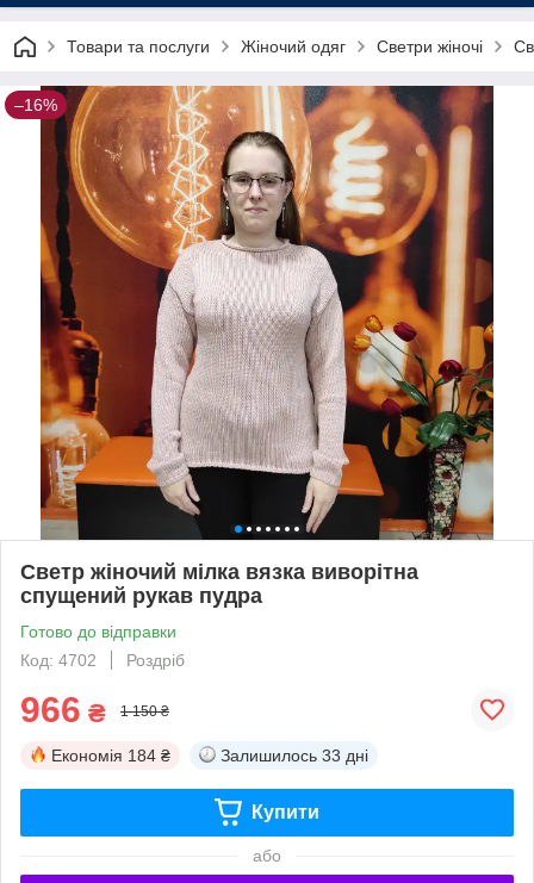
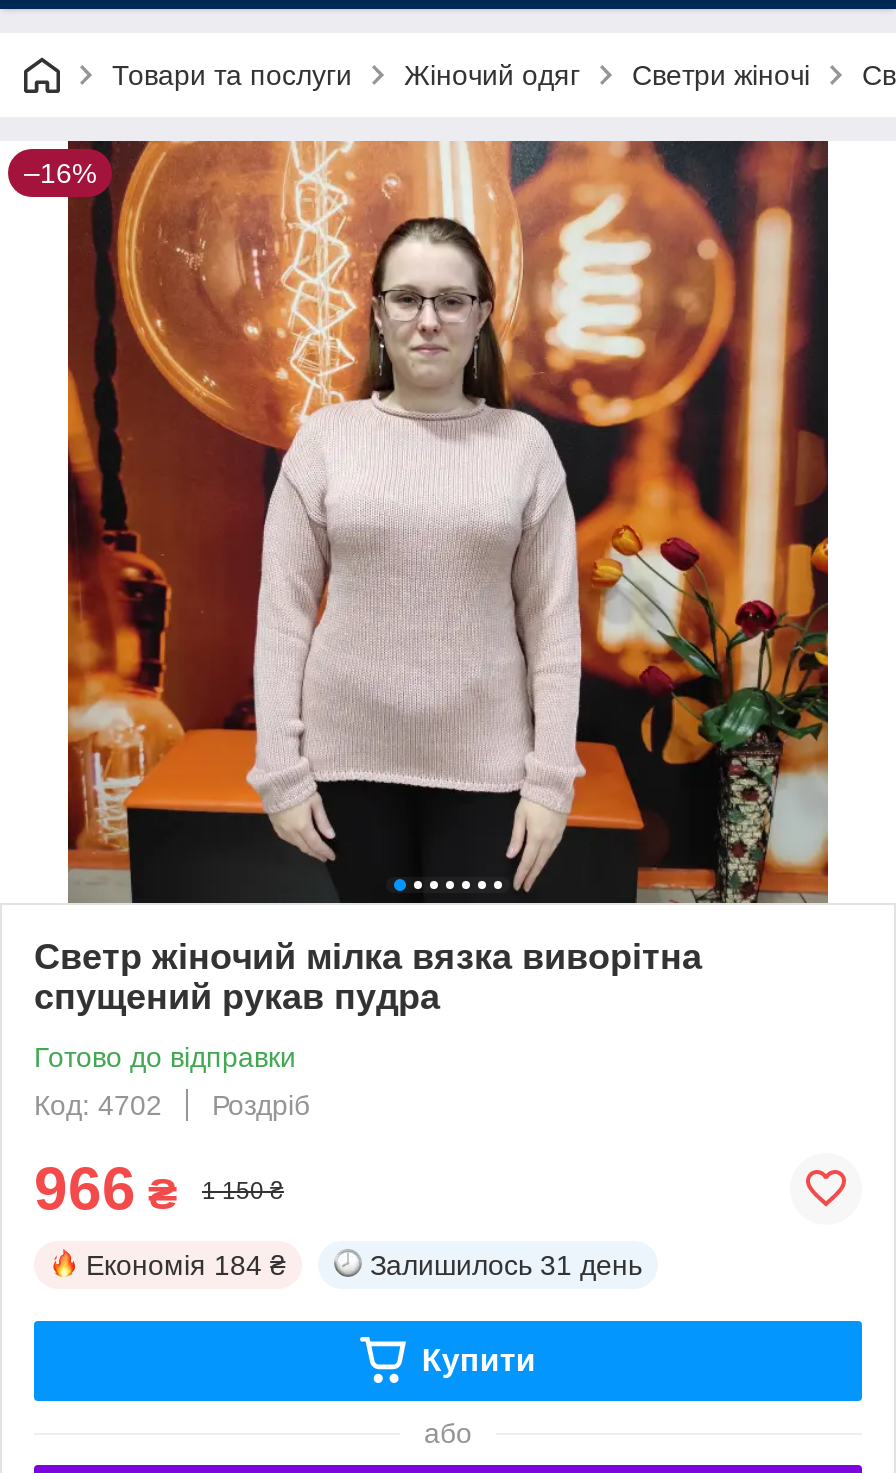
- Залишилось 33 дні
+ Залишилось 31 день
